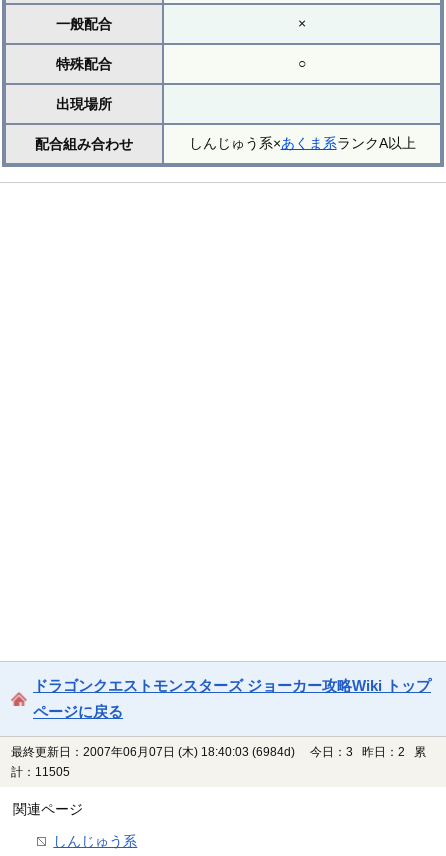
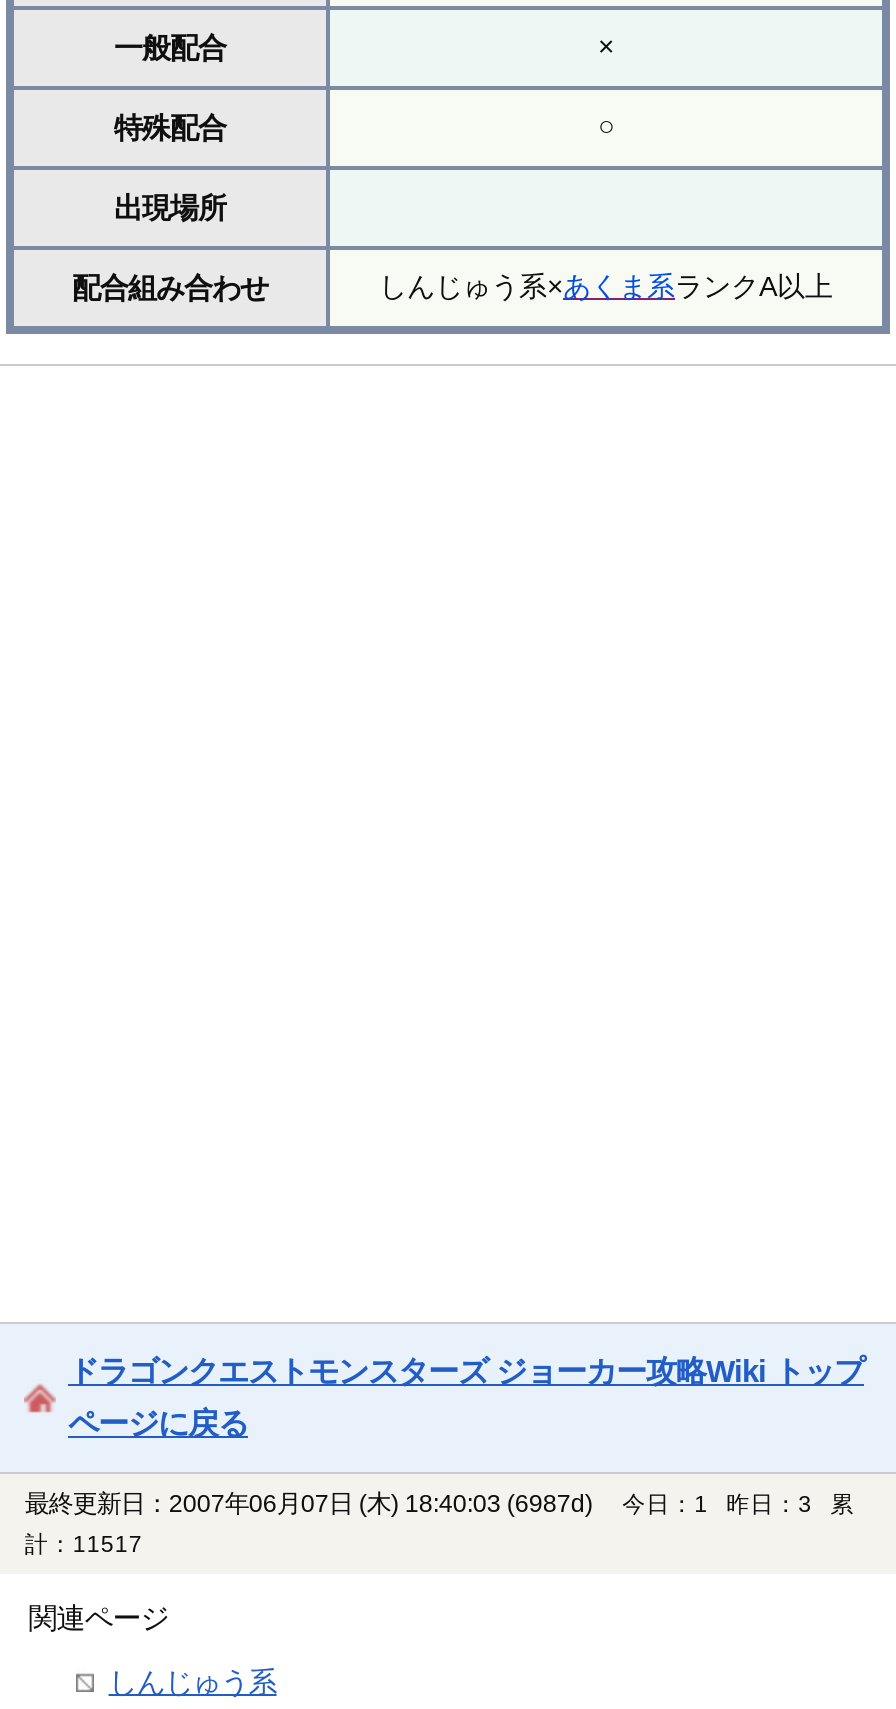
- 最終更新日：2007年06月07日 (木) 18:40:03 (6984d)
+ 最終更新日：2007年06月07日 (木) 18:40:03 (6987d)

- 今日：3 昨日：2 累
+ 今日：1 昨日：3 累

- 計：11505
+ 計：11517
